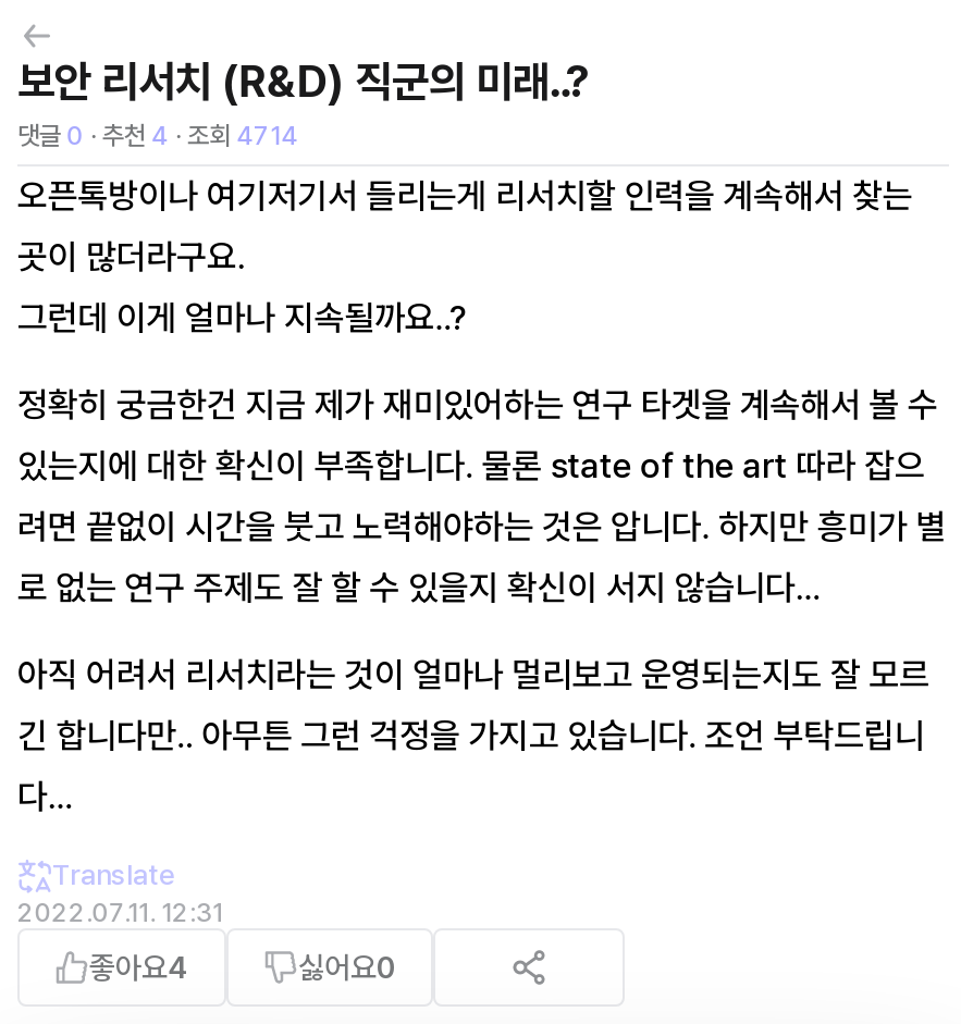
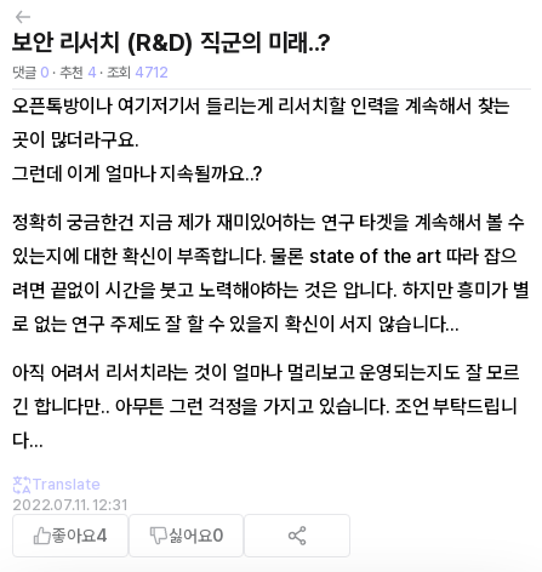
- 댓글 0 · 추천 4 · 조회 4714
+ 댓글 0 · 추천 4 · 조회 4712
